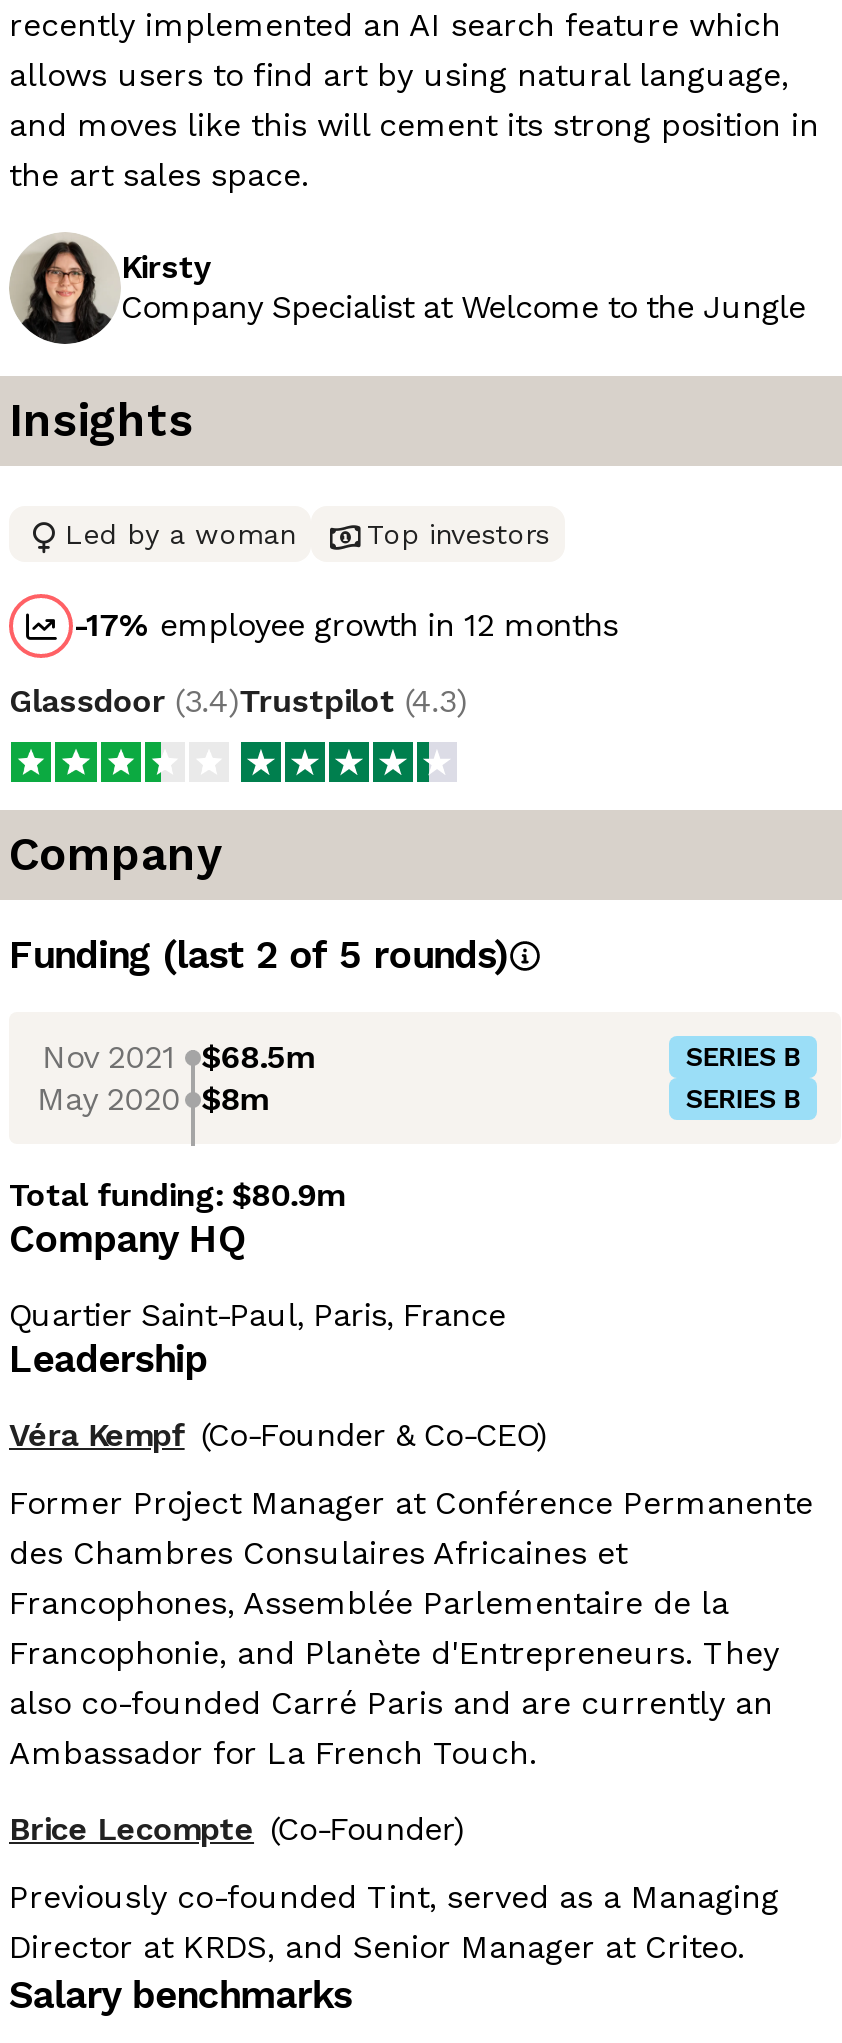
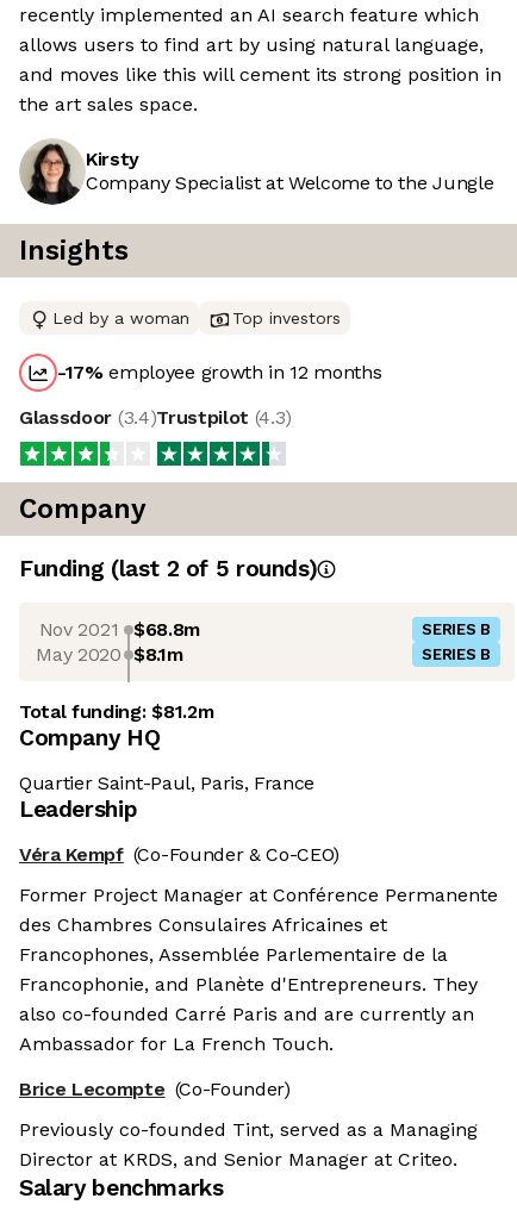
- Nov 2021 $68.5m
+ Nov 2021 $68.8m

- May 2020 $8m
+ May 2020 $8.1m

- Total funding: $80.9m
+ Total funding: $81.2m
